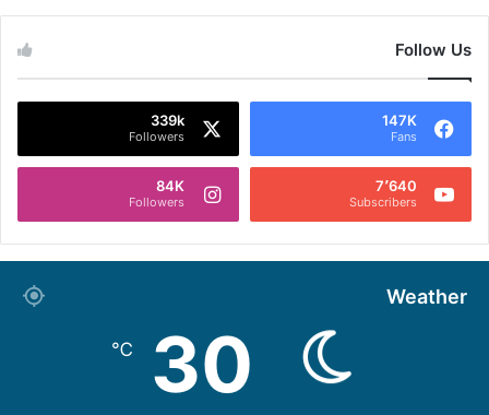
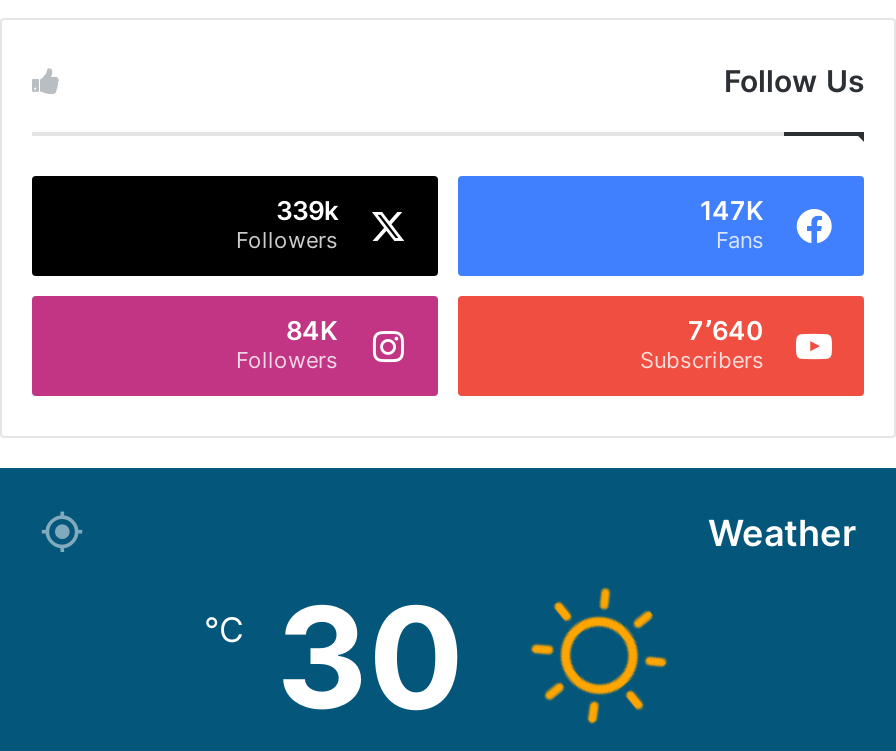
- [image]
+ [image]
